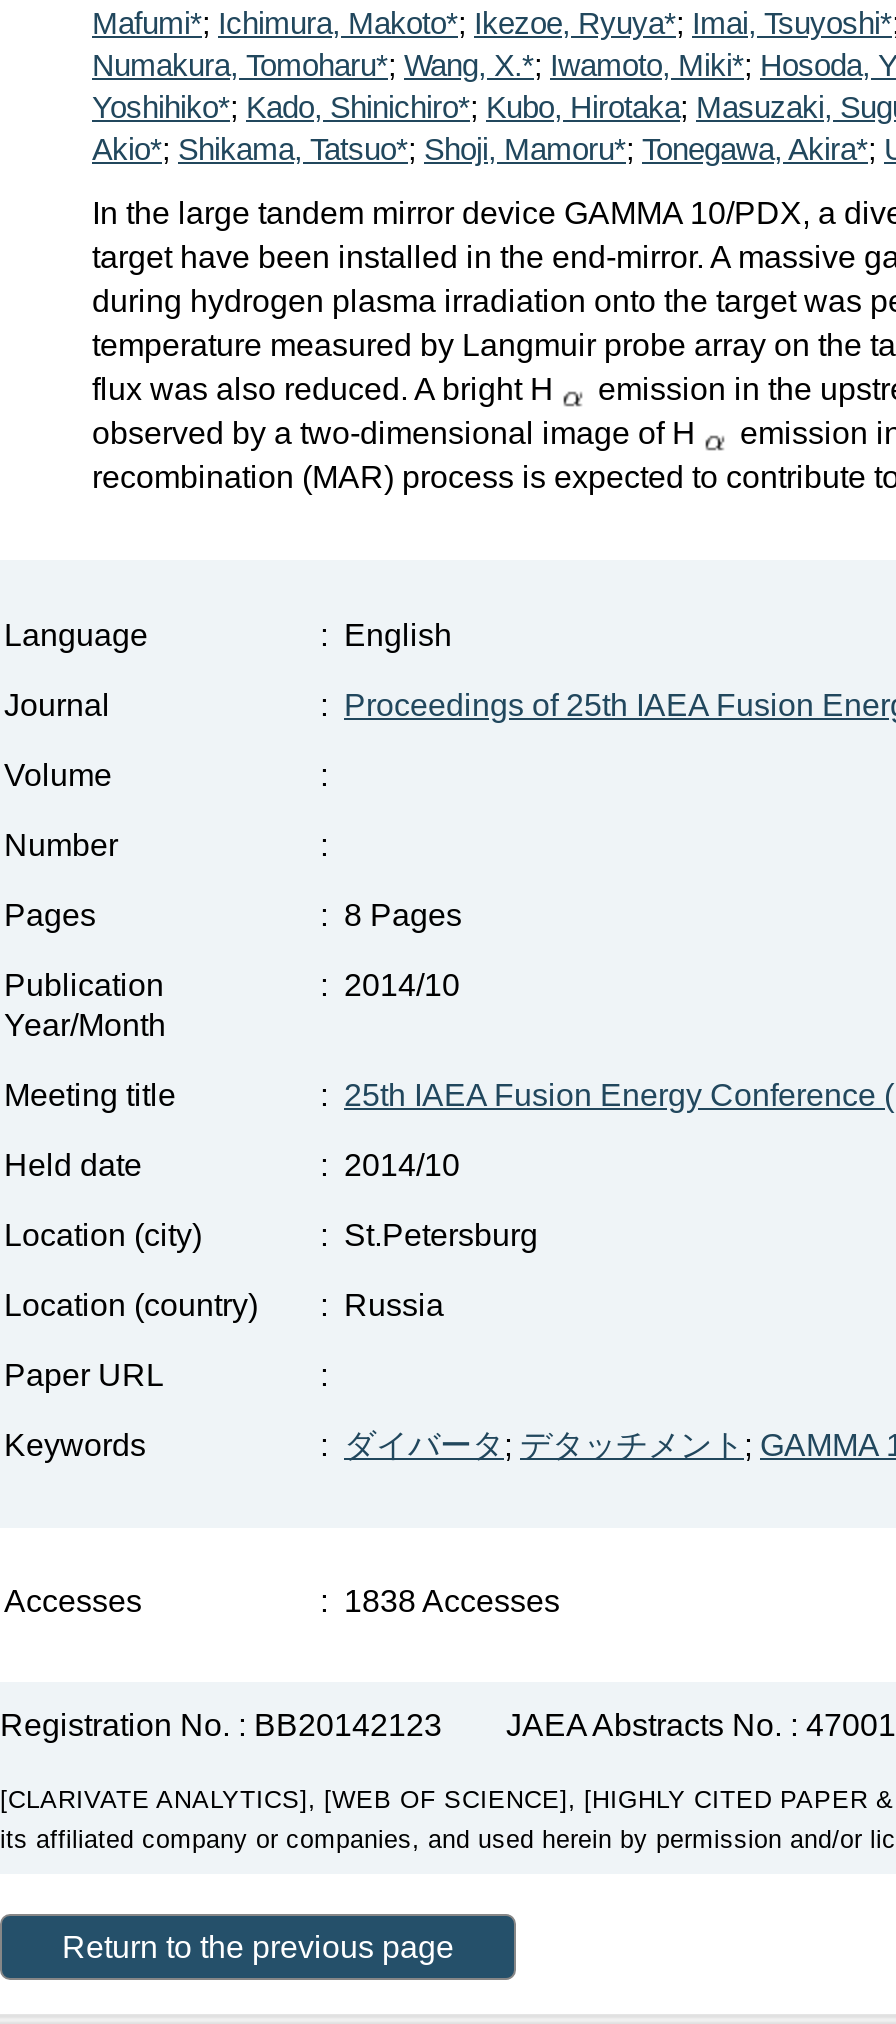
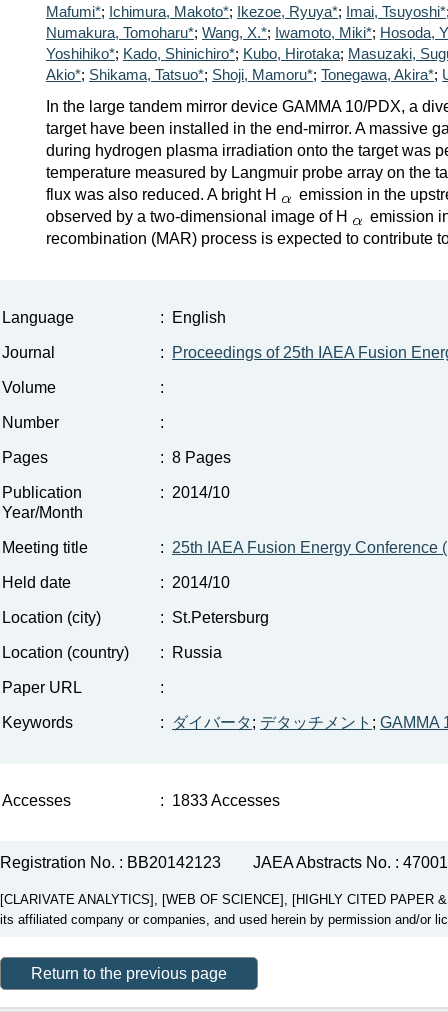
- : 1838 Accesses
+ : 1833 Accesses
